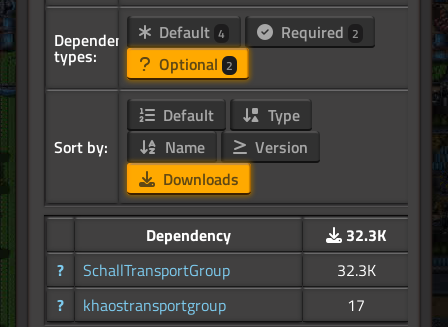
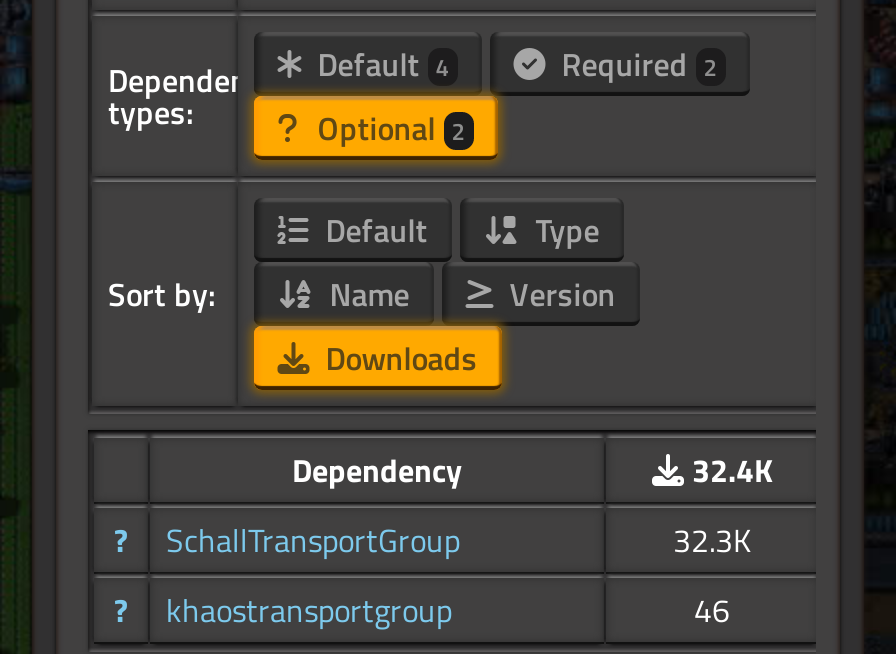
- 32.3K
+ 32.4K

- 17
+ 46
